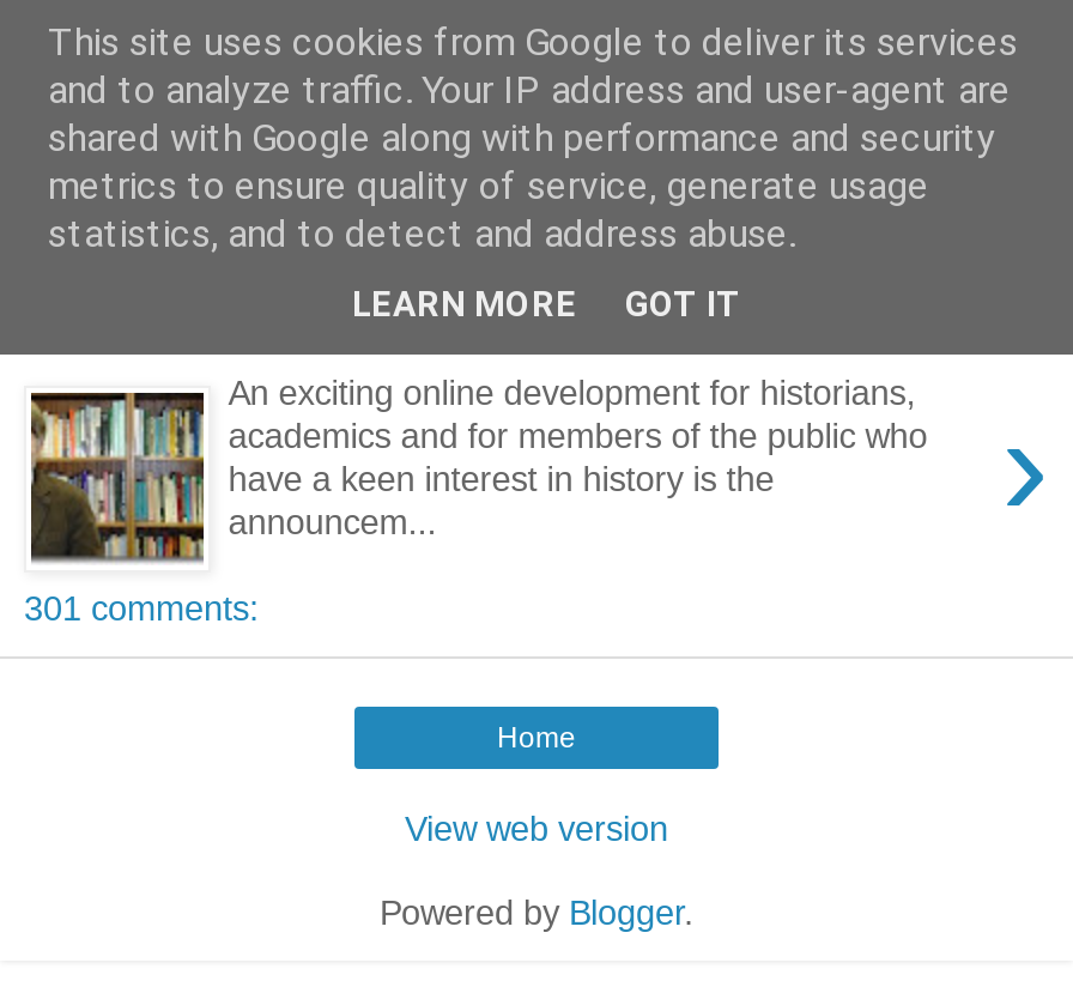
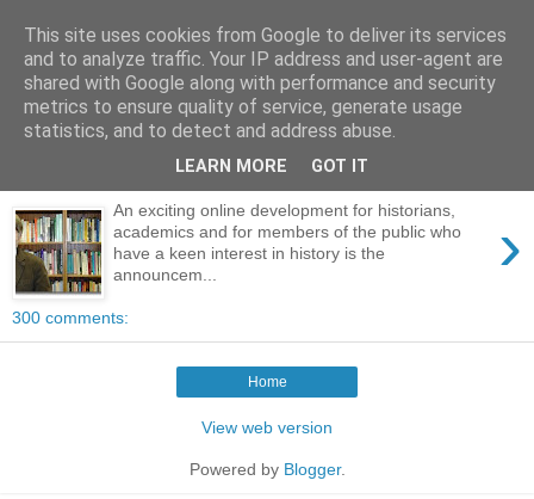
- 301 comments:
+ 300 comments:
